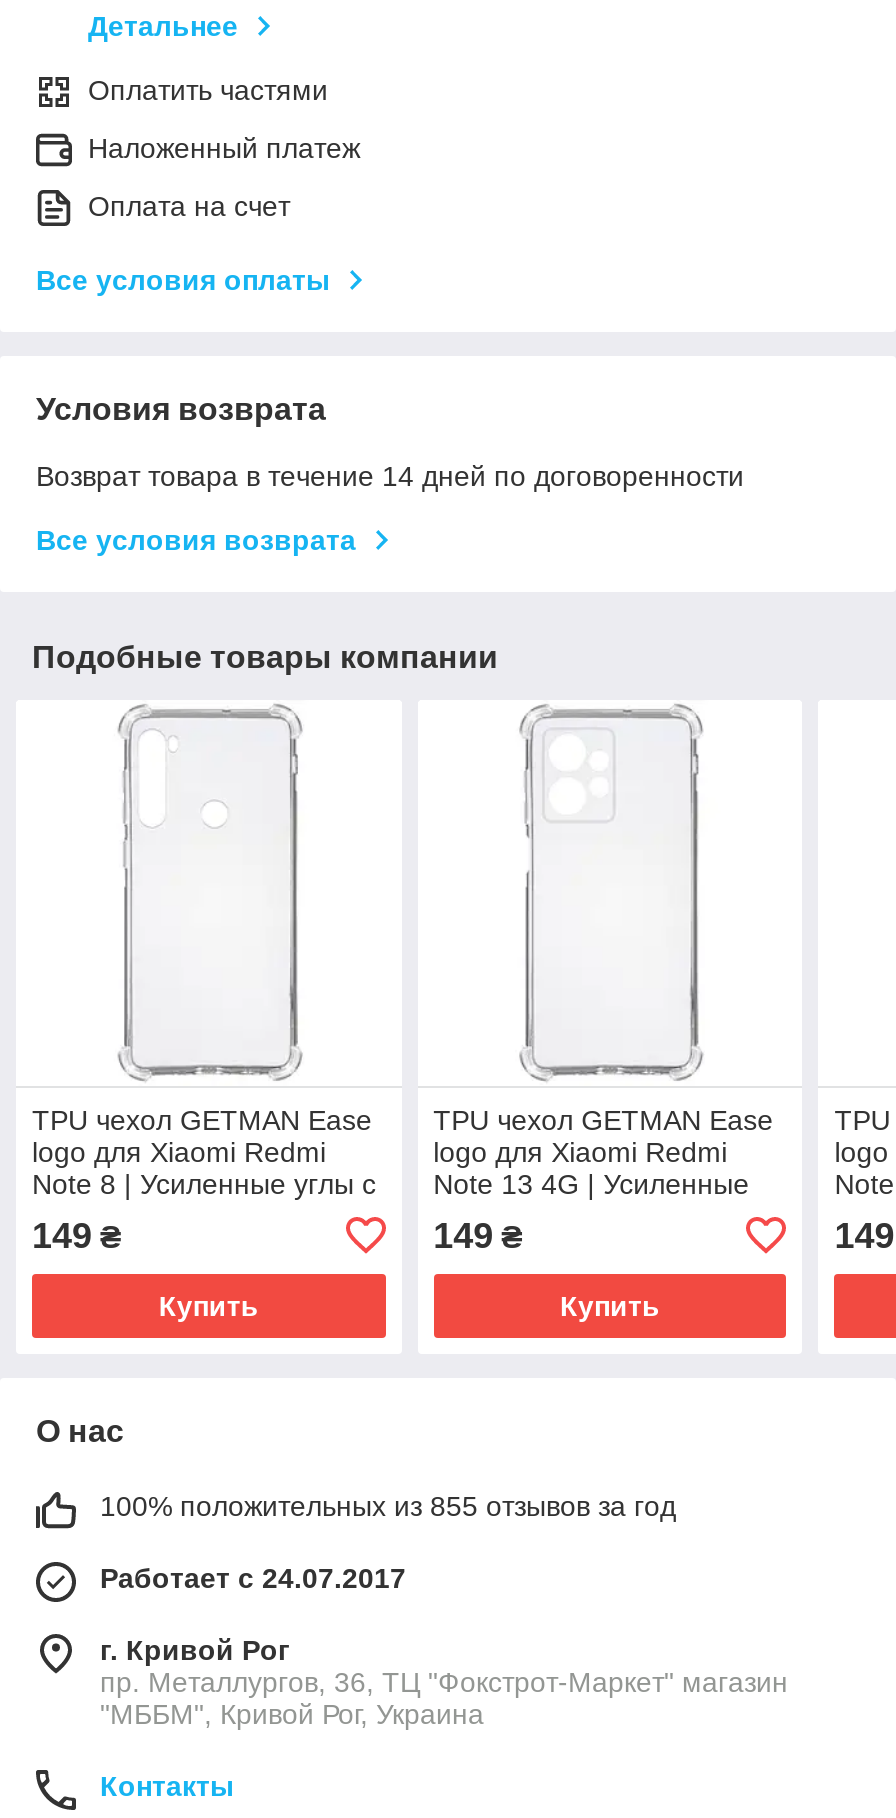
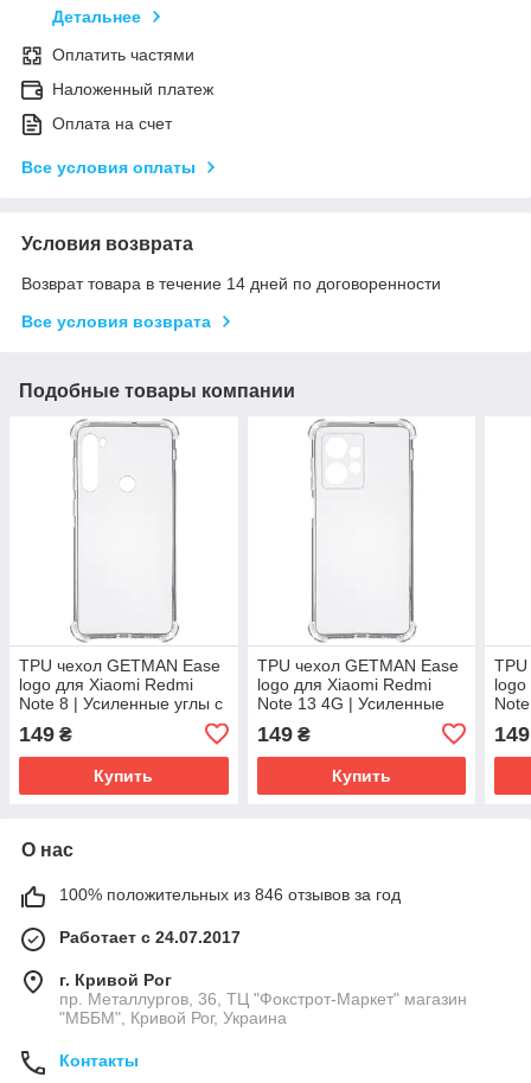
- 100% положительных из 855 отзывов за год
+ 100% положительных из 846 отзывов за год
